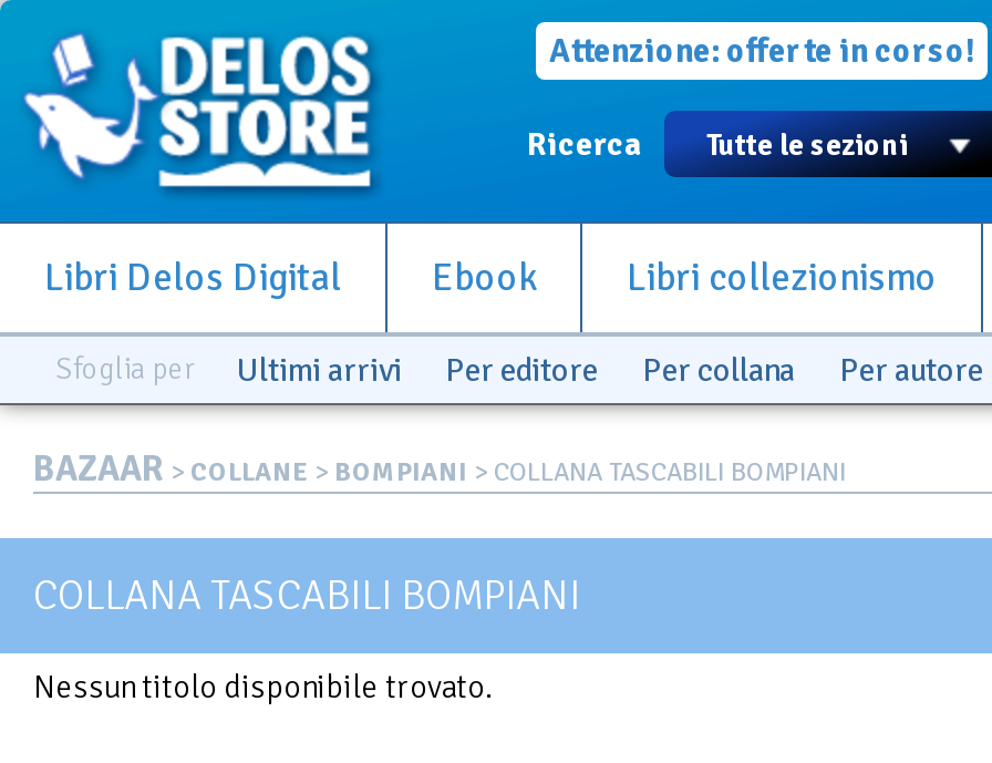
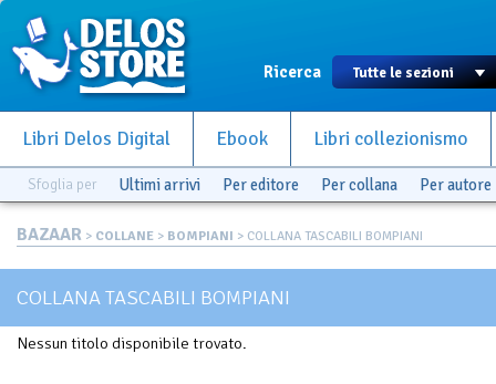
- Attenzione: offerte in corso!
